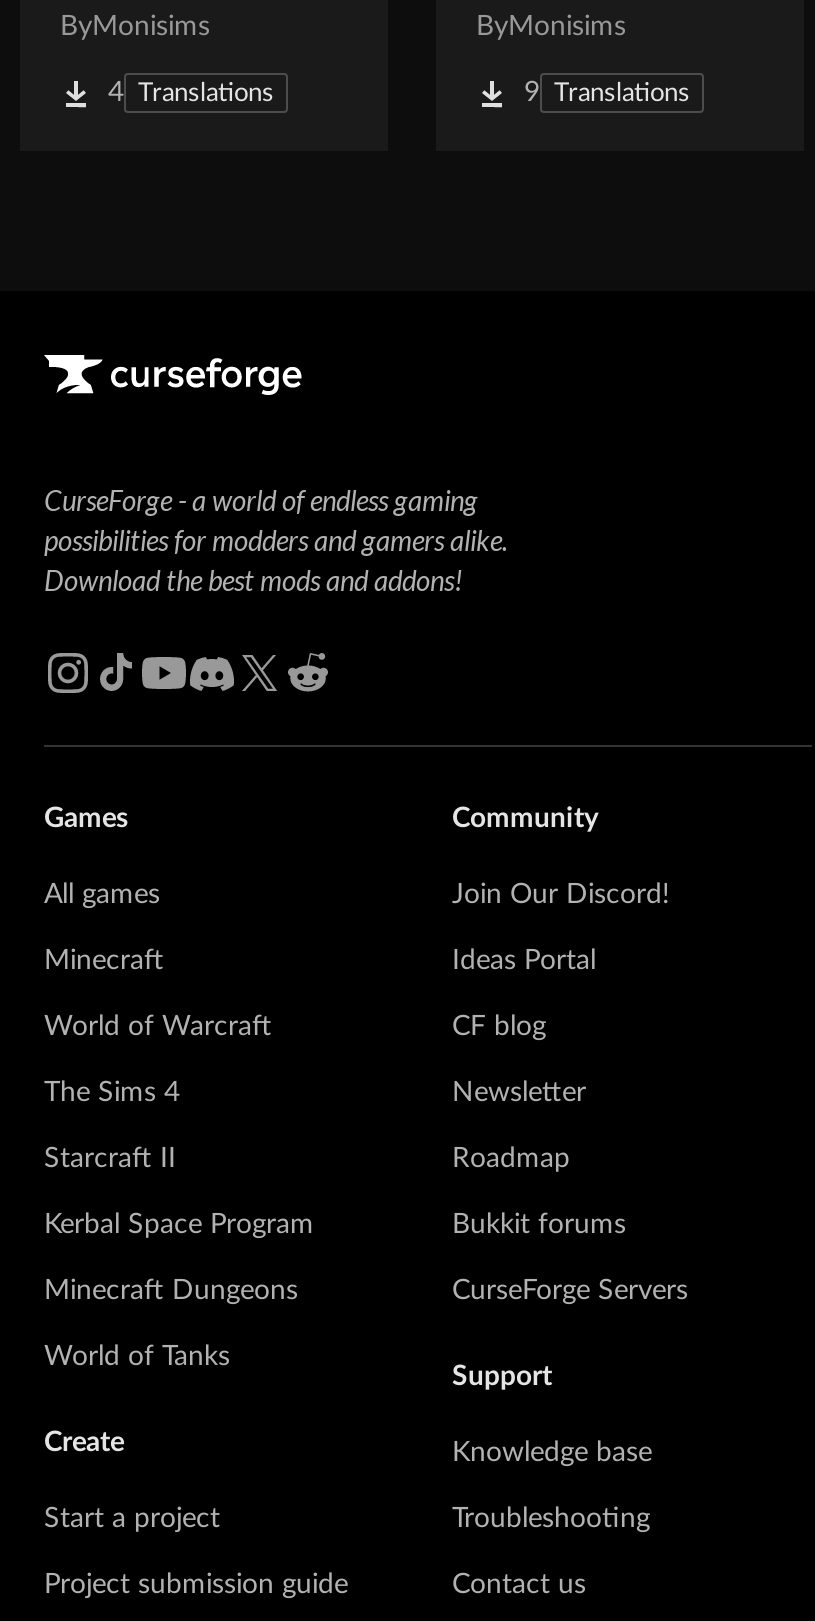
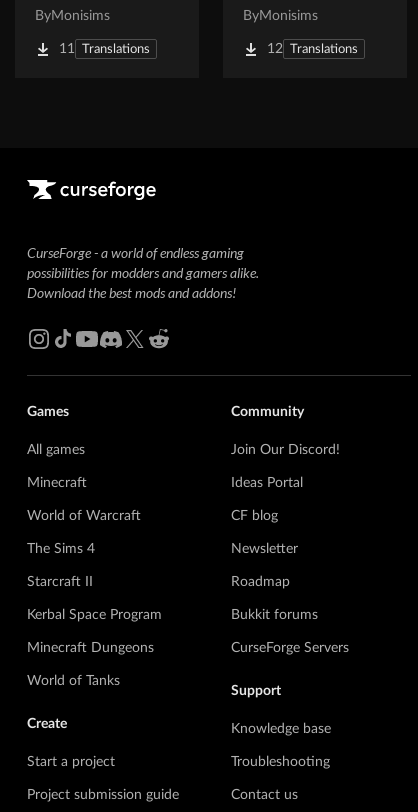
- 4 Translations
+ 11 Translations

- 9 Translations
+ 12 Translations
